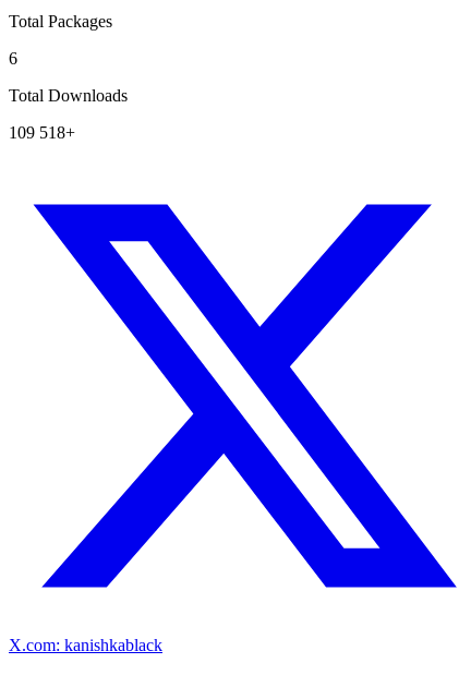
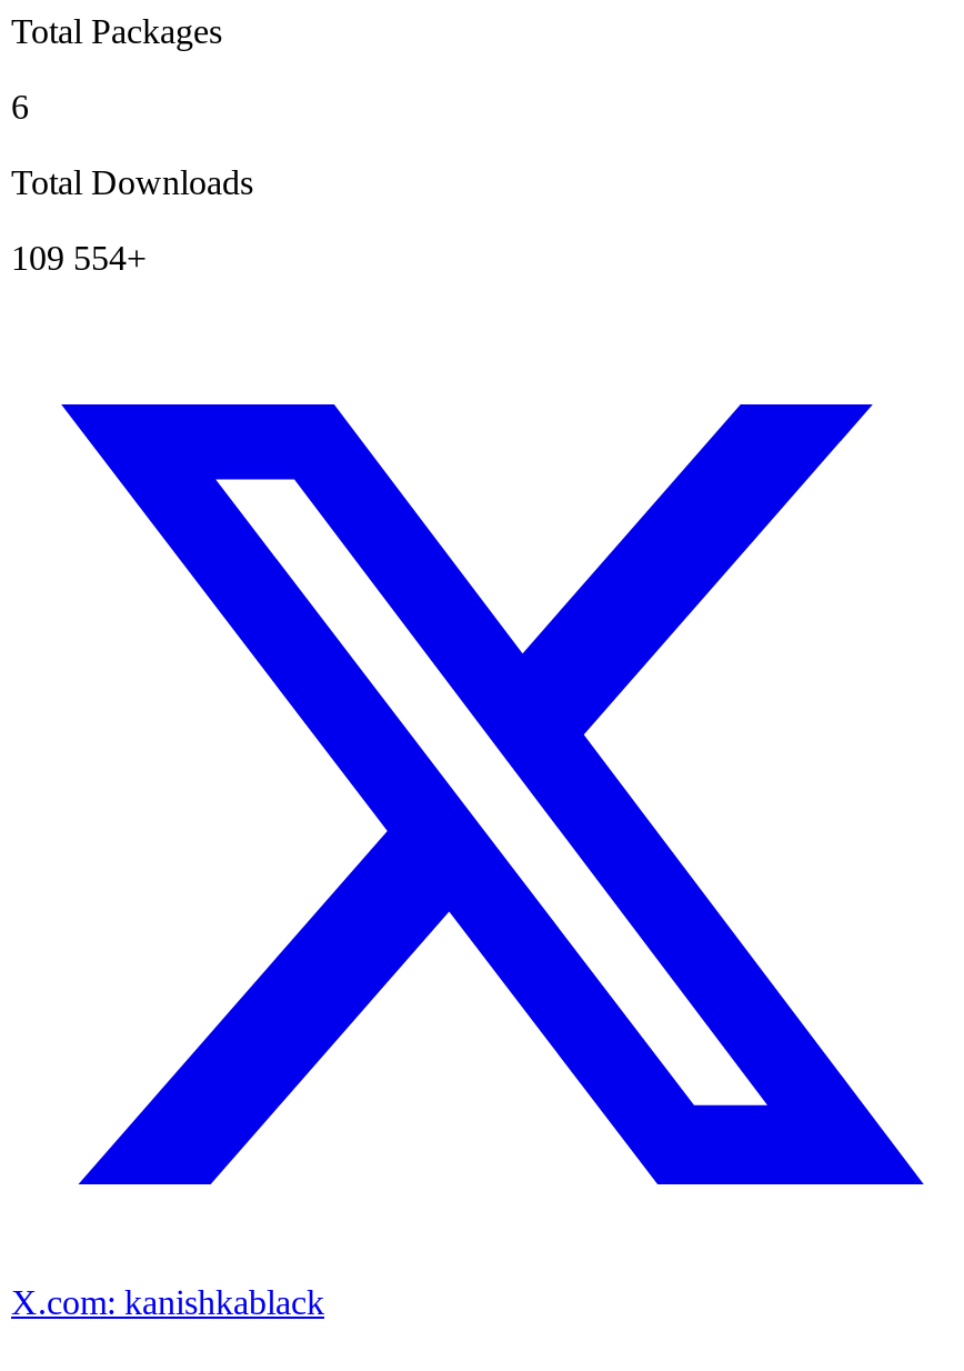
- 109 518+
+ 109 554+
